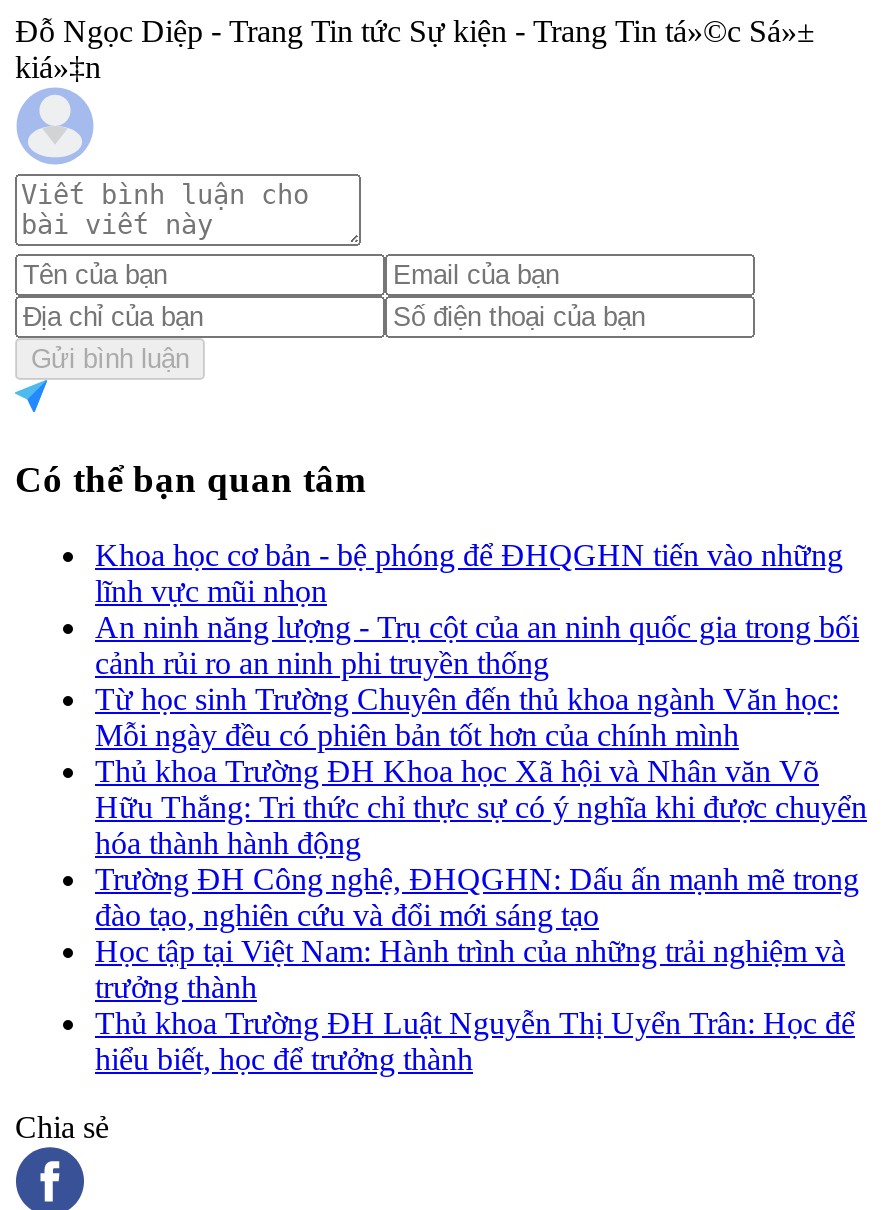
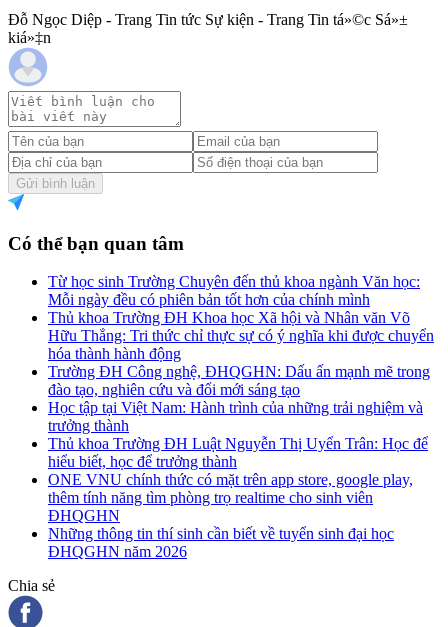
- Khoa học cơ bản - bệ phóng để ĐHQGHN tiến vào những
- lĩnh vực mũi nhọn
- An ninh năng lượng - Trụ cột của an ninh quốc gia trong bối
- cảnh rủi ro an ninh phi truyền thống

moved up: Từ học sinh Trường Chuyên đến thủ khoa ngành Văn học: | Mỗi ngày đều có phiên bản tốt hơn của chính mình | Thủ khoa Trường ĐH Khoa học Xã hội và Nhân văn Võ | ... | Thủ khoa Trường ĐH Luật Nguyễn Thị Uyển Trân: Học để | hiểu biết, học để trưởng thành

+ ONE VNU chính thức có mặt trên app store, google play,
+ thêm tính năng tìm phòng trọ realtime cho sinh viên
+ ĐHQGHN
+ Những thông tin thí sinh cần biết về tuyển sinh đại học
+ ĐHQGHN năm 2026
